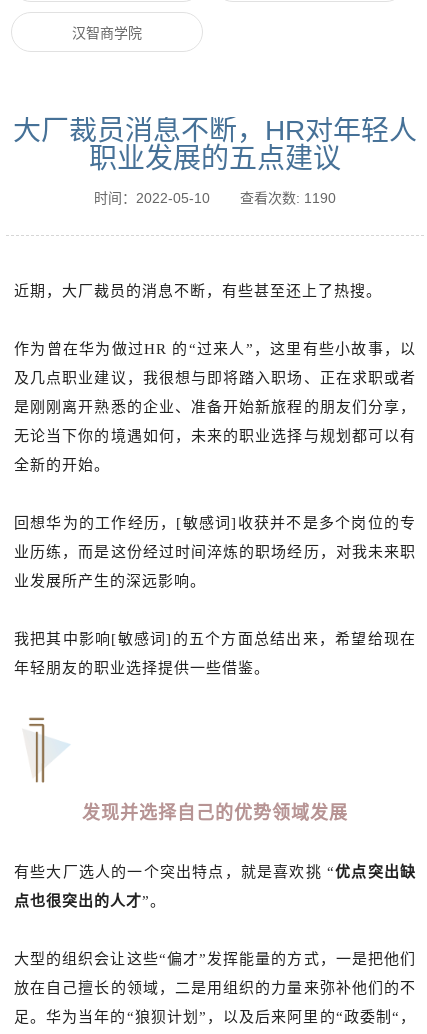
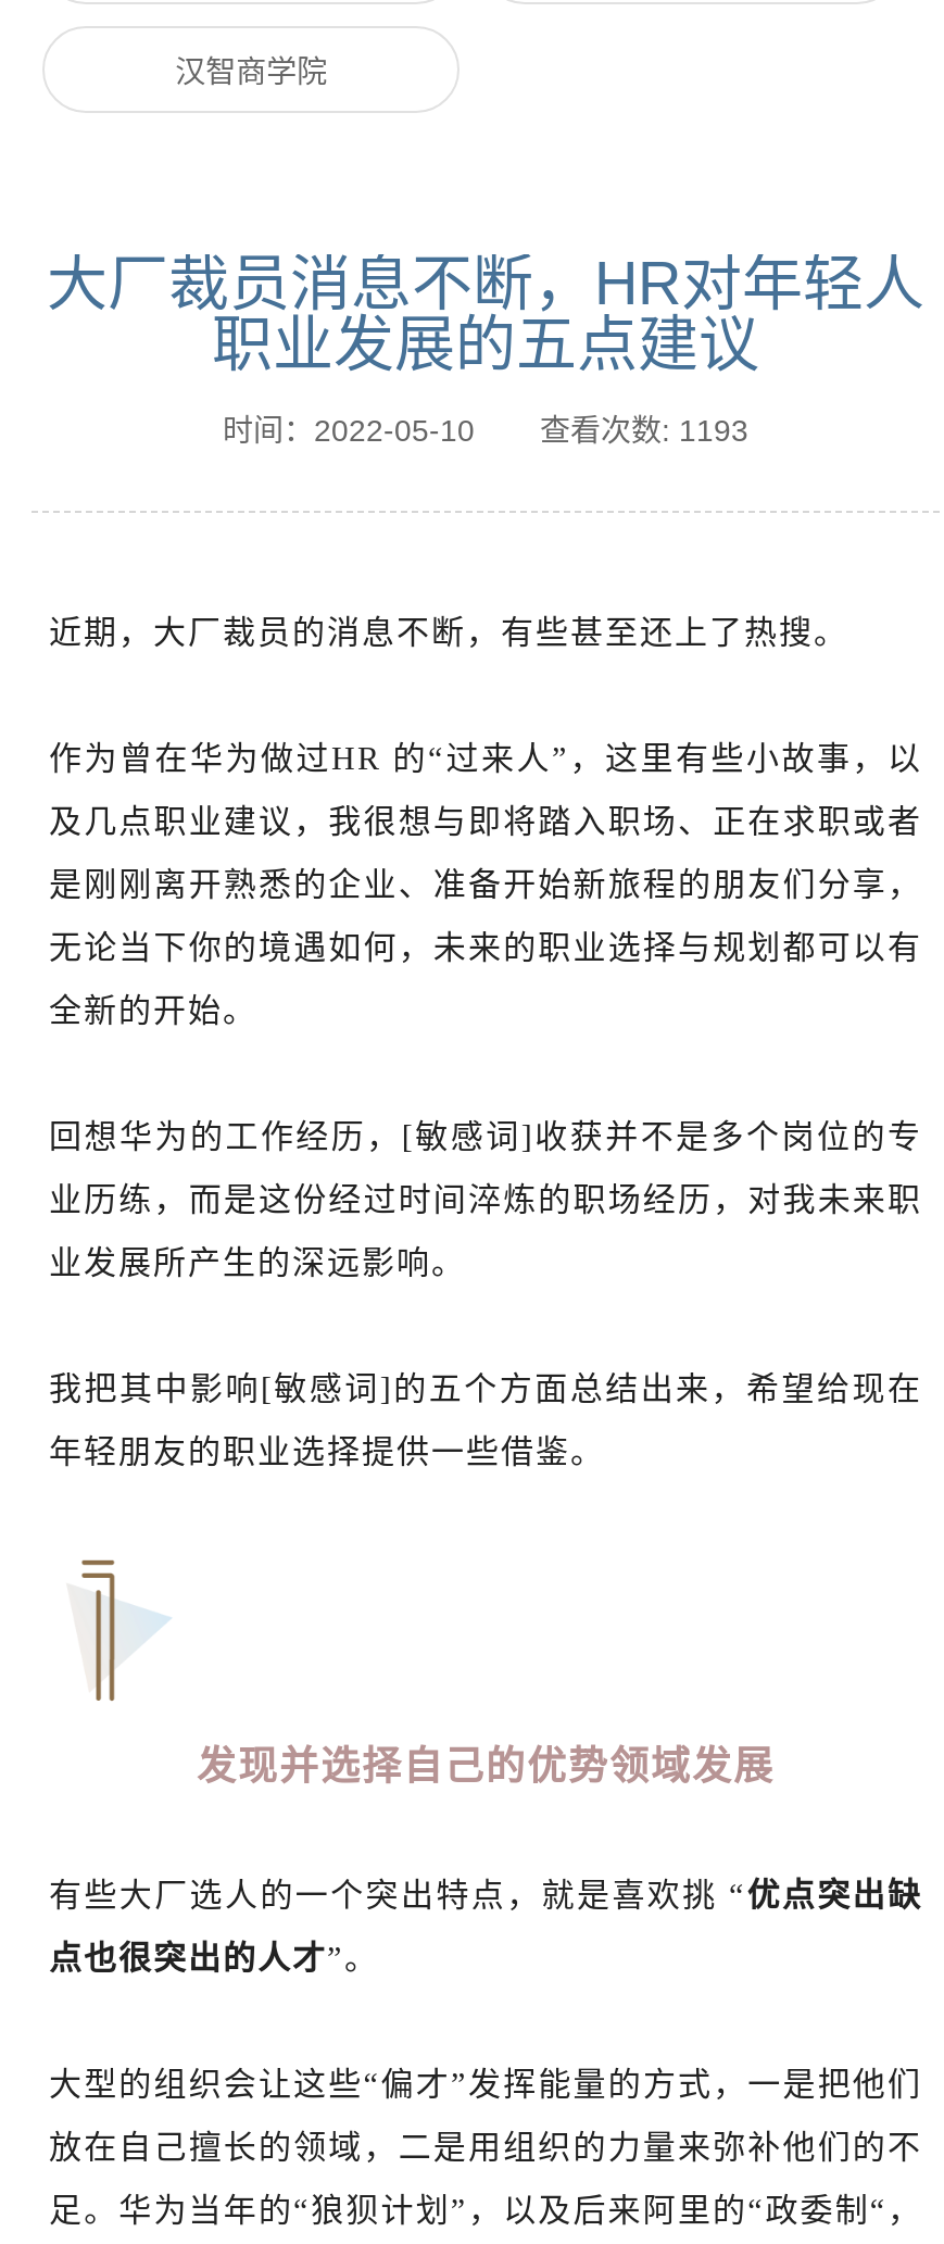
- 时间：2022-05-10 查看次数: 1190
+ 时间：2022-05-10 查看次数: 1193
